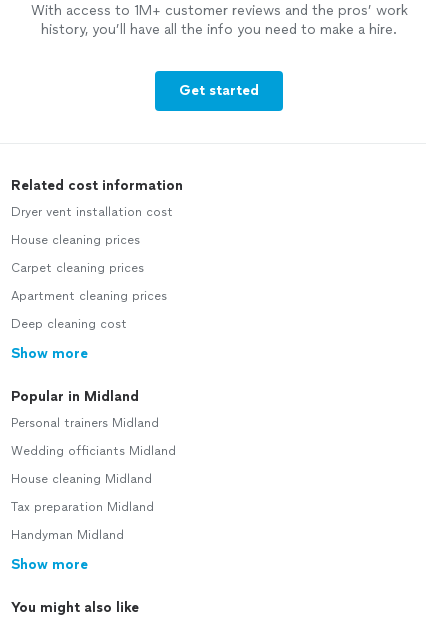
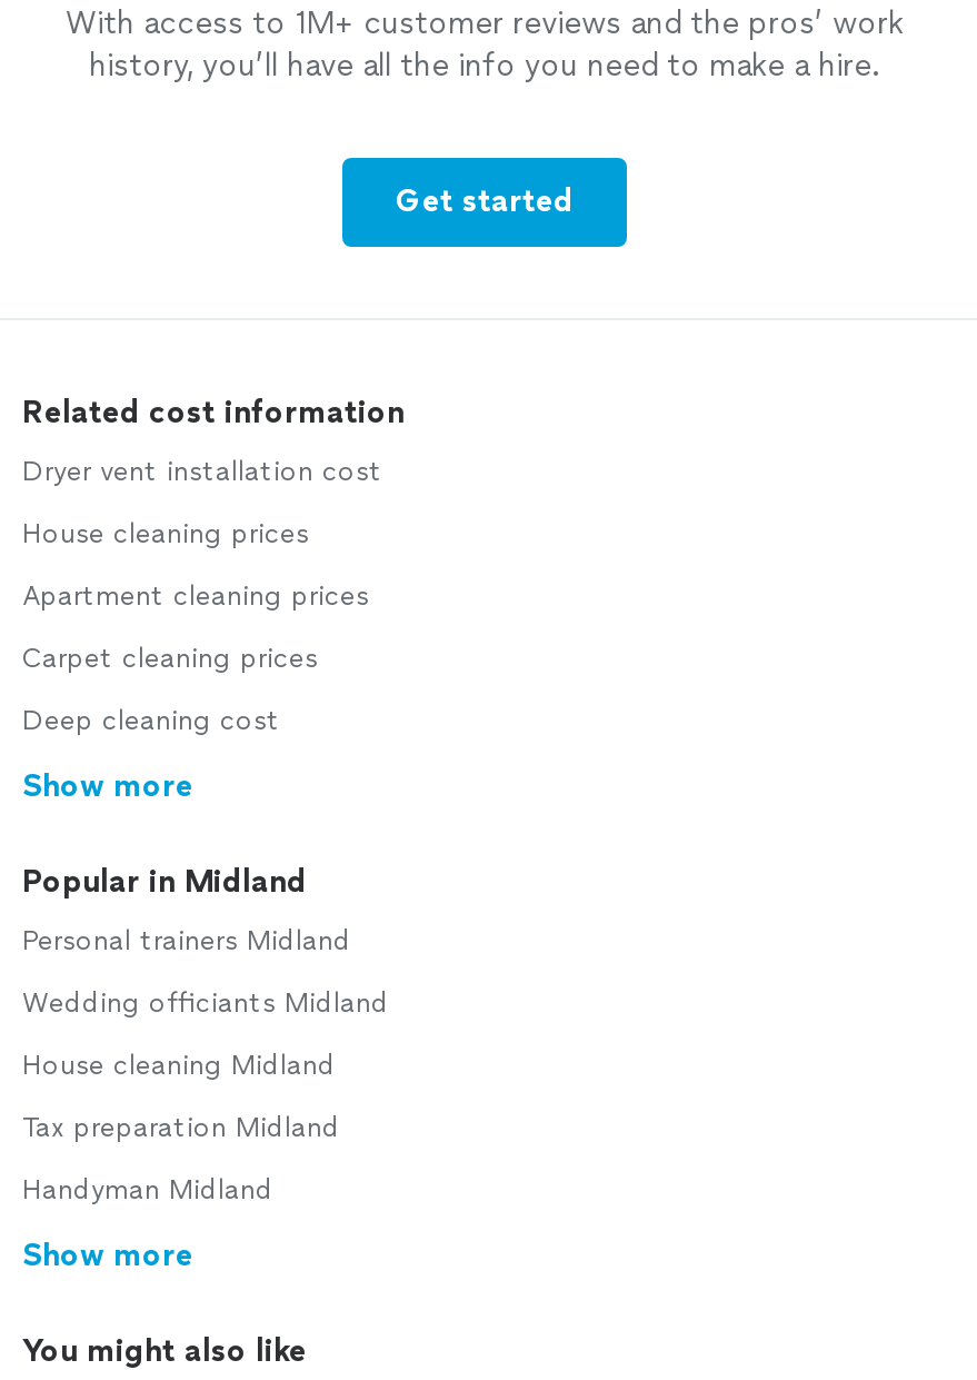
moved down: Carpet cleaning prices

moved up: Apartment cleaning prices
